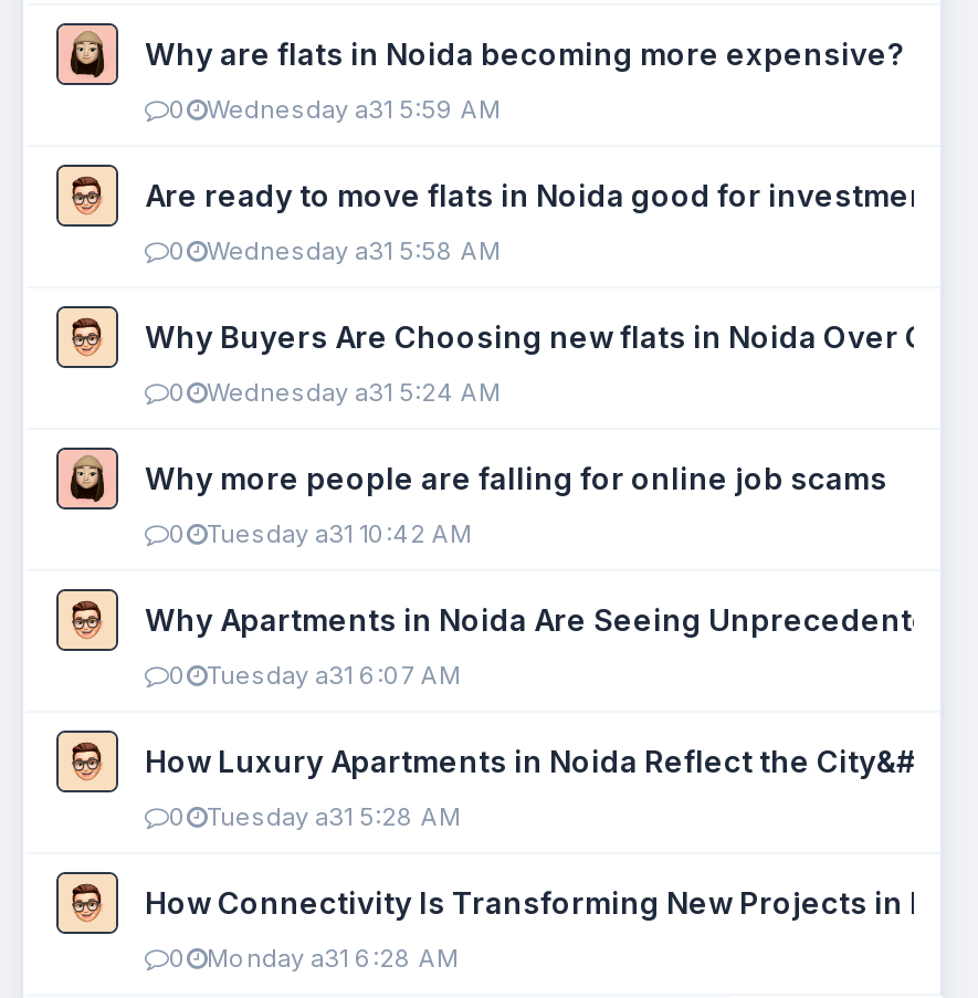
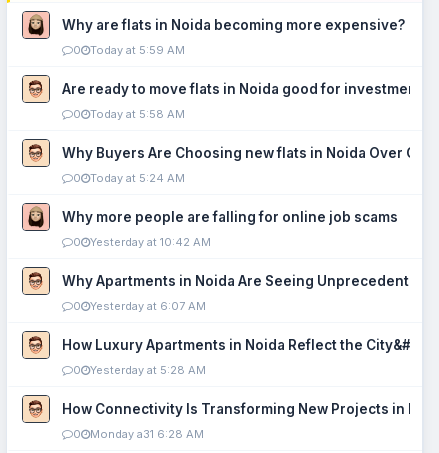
- Wednesday a31 5:59 AM
+ Today at 5:59 AM

- Wednesday a31 5:58 AM
+ Today at 5:58 AM

- Wednesday a31 5:24 AM
+ Today at 5:24 AM

- Tuesday a31 10:42 AM
+ Yesterday at 10:42 AM

- Tuesday a31 6:07 AM
+ Yesterday at 6:07 AM

- Tuesday a31 5:28 AM
+ Yesterday at 5:28 AM
